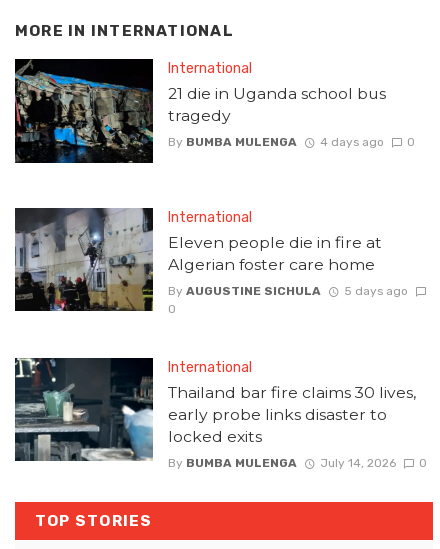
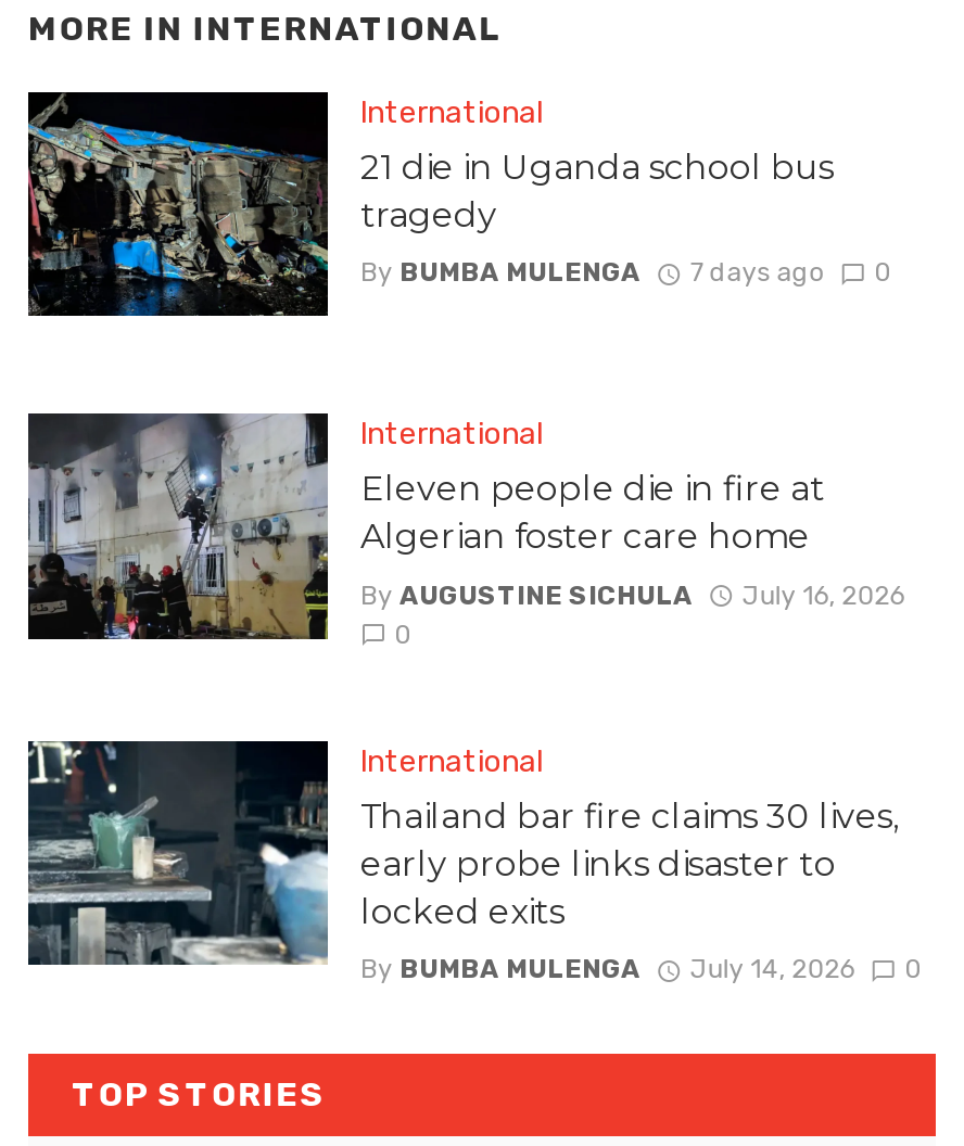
- By BUMBA MULENGA 4 days ago 0
+ By BUMBA MULENGA 7 days ago 0

- By AUGUSTINE SICHULA 5 days ago
+ By AUGUSTINE SICHULA July 16, 2026
